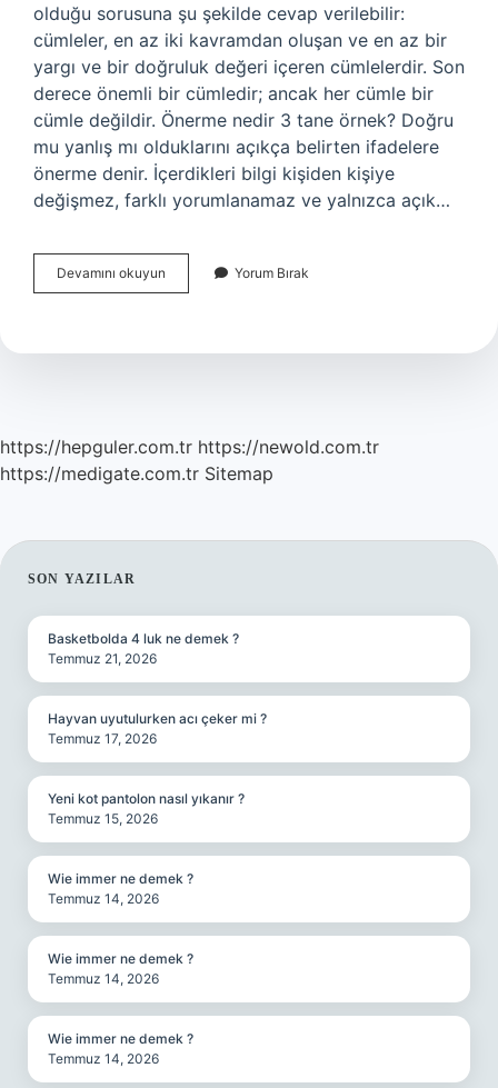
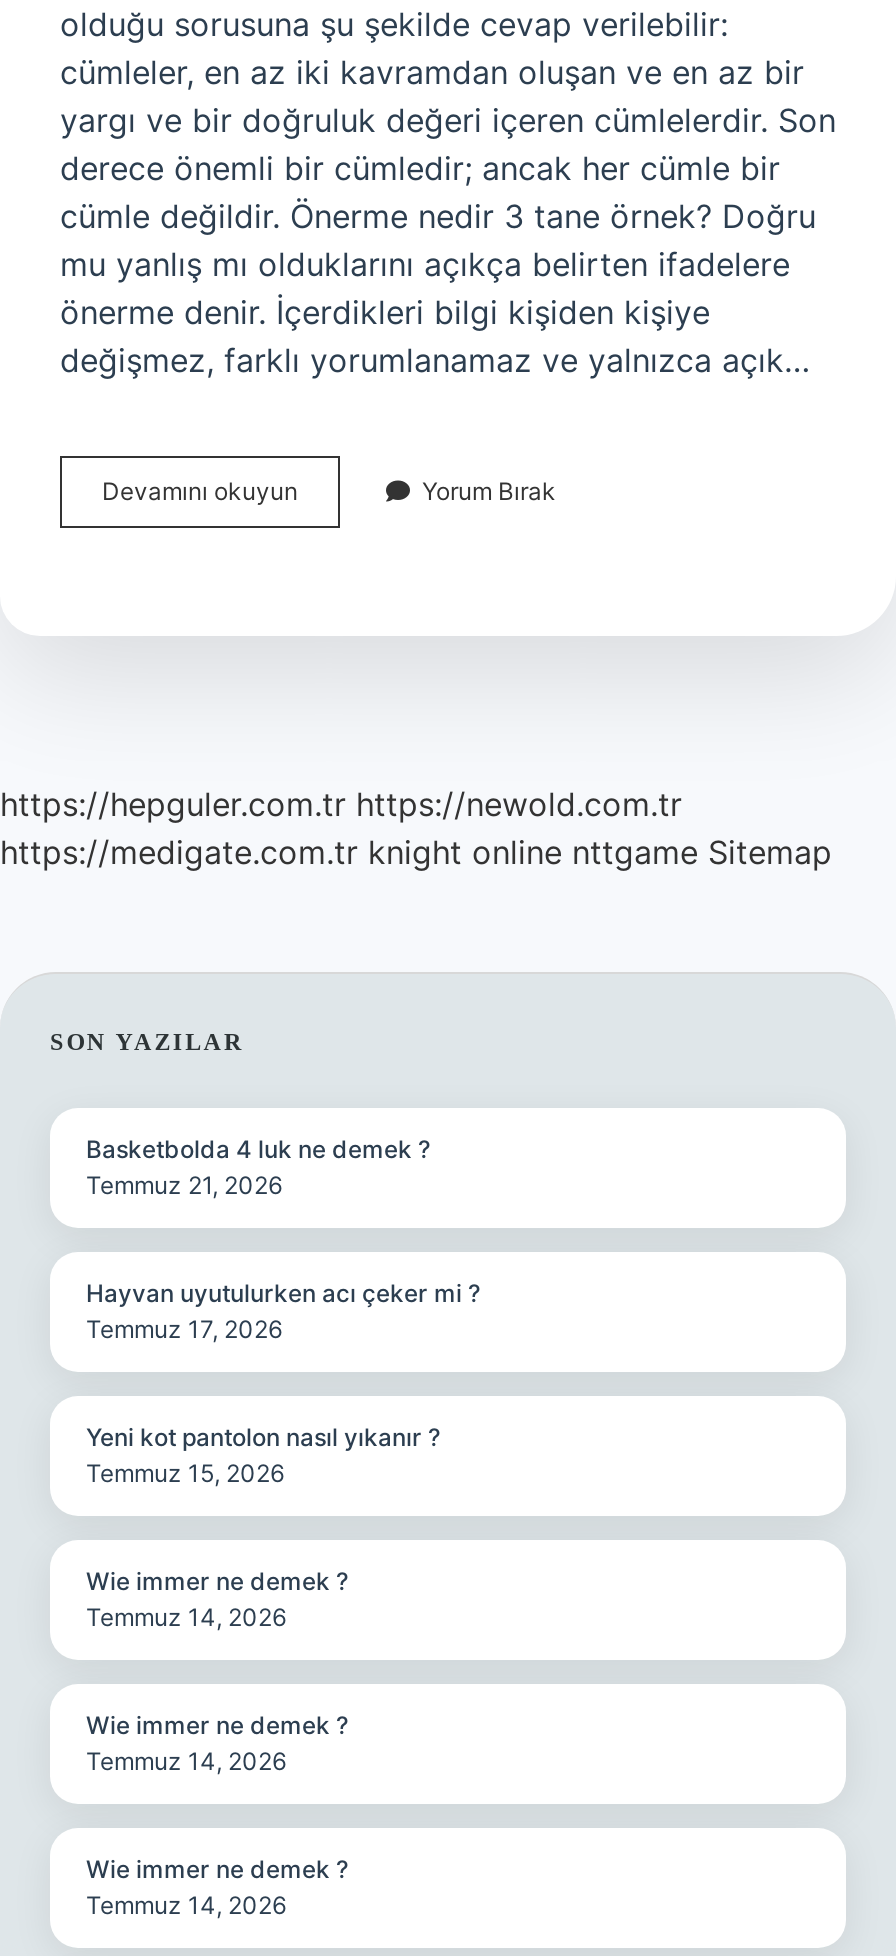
- https://medigate.com.tr Sitemap
+ https://medigate.com.tr knight online nttgame Sitemap
